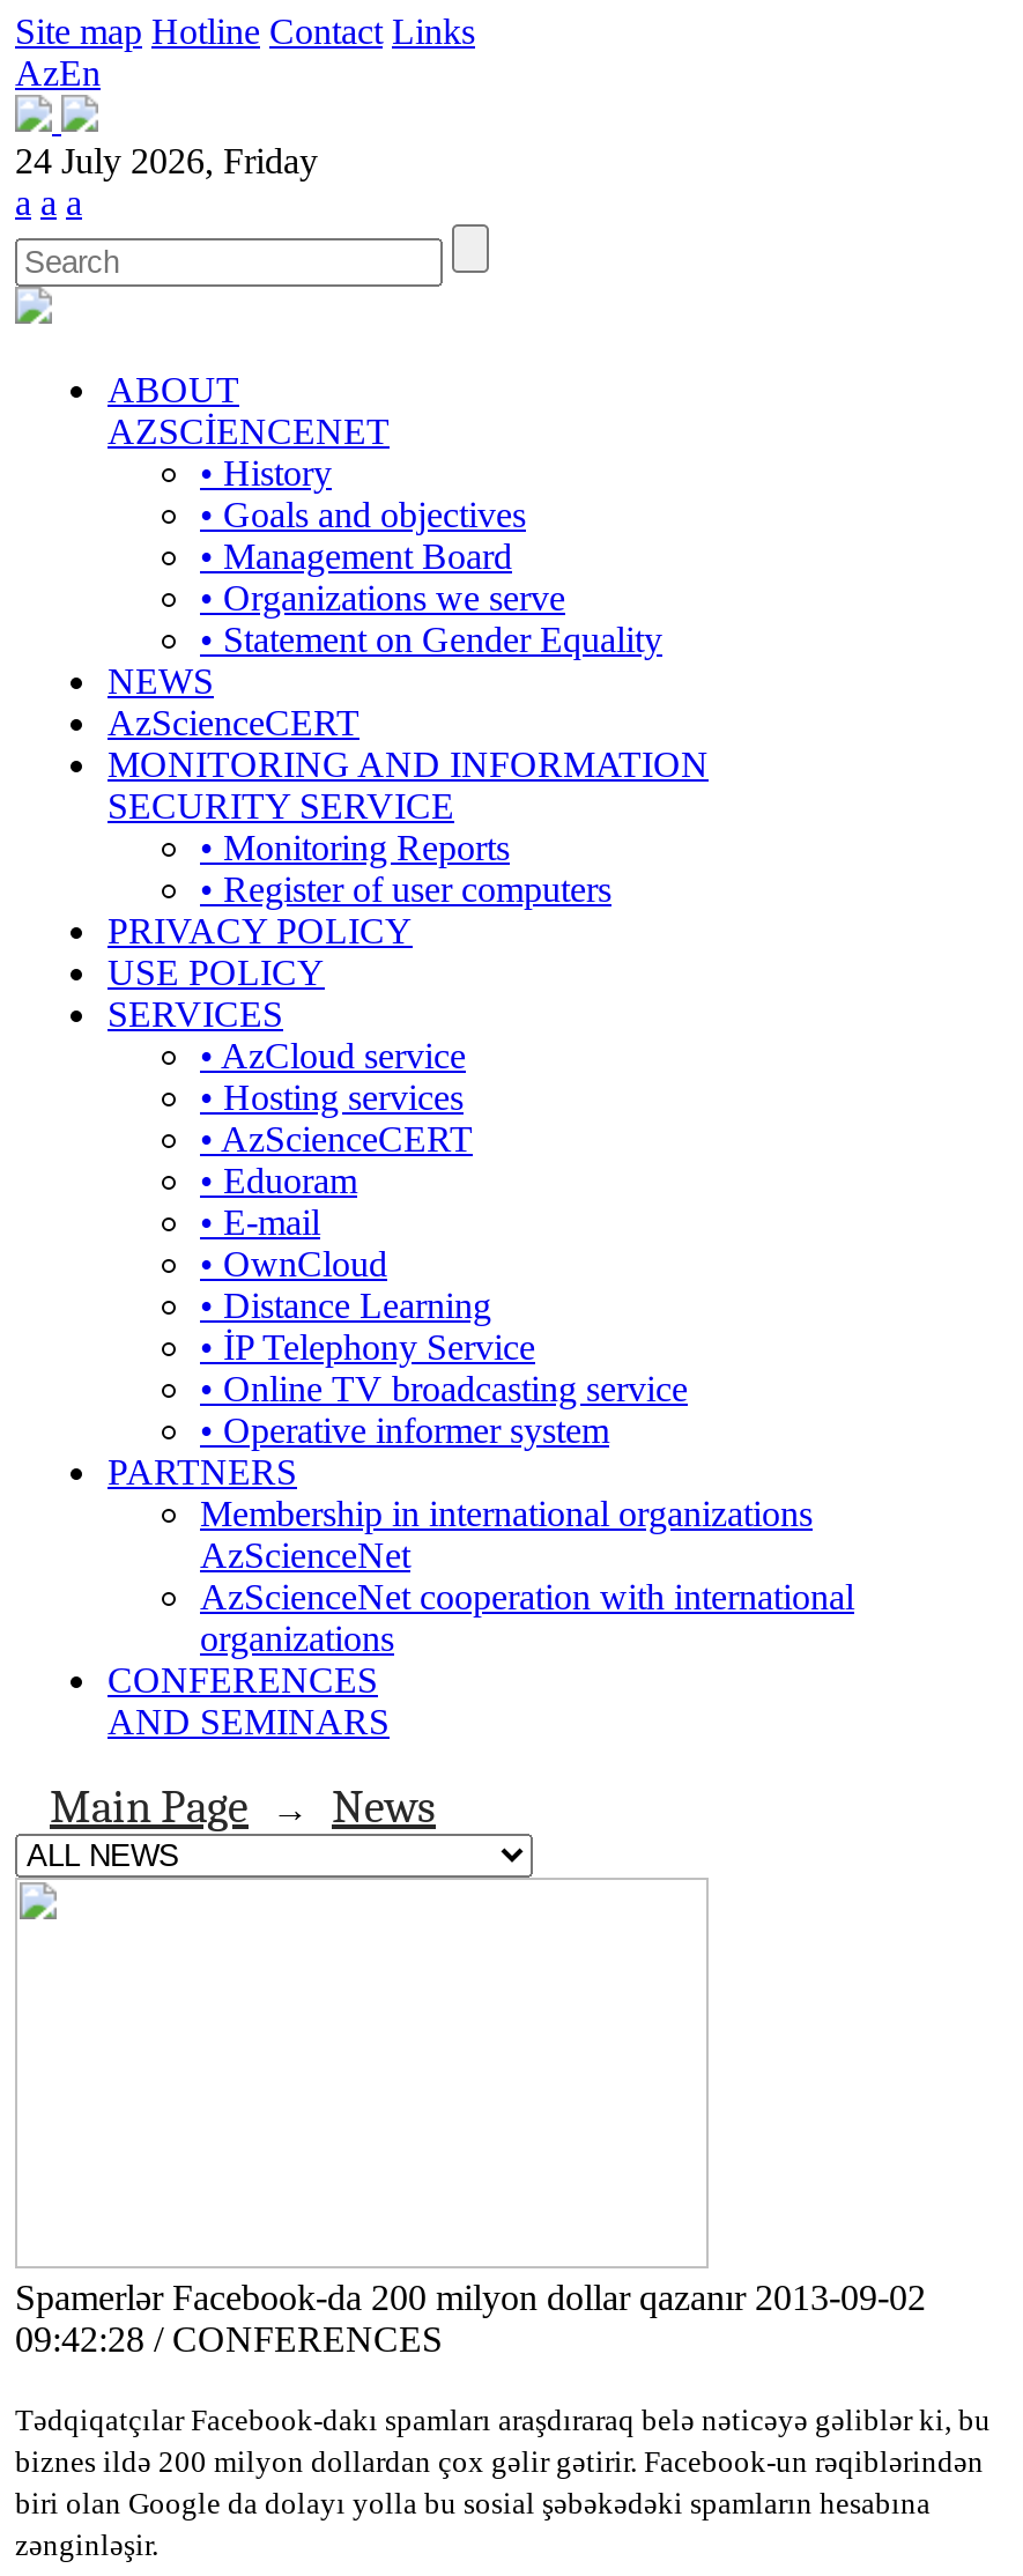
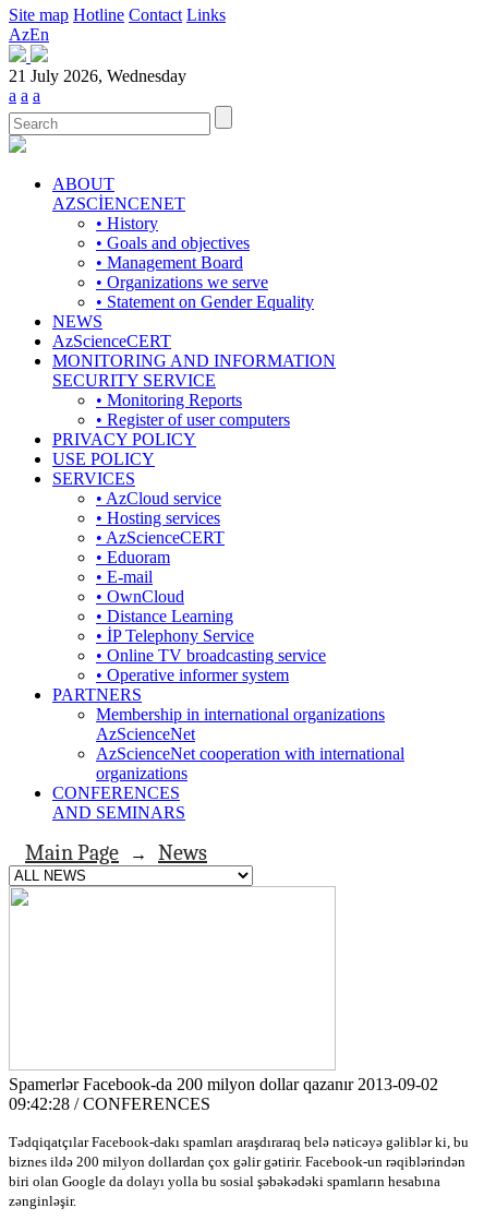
- 24 July 2026, Friday
+ 21 July 2026, Wednesday
